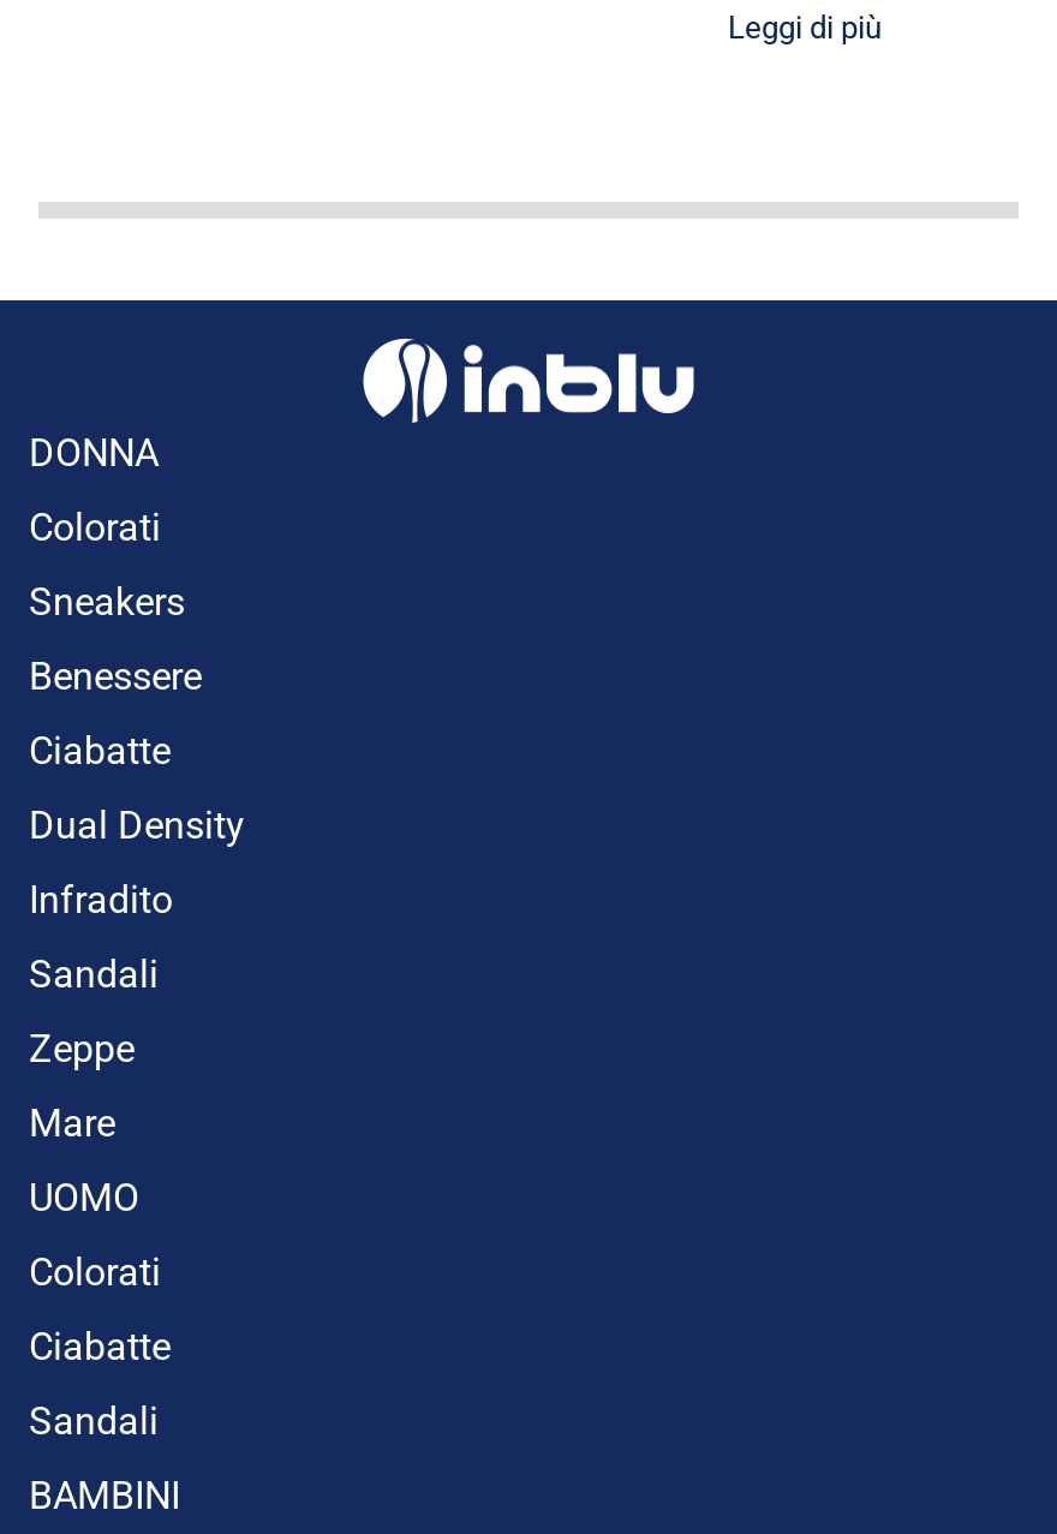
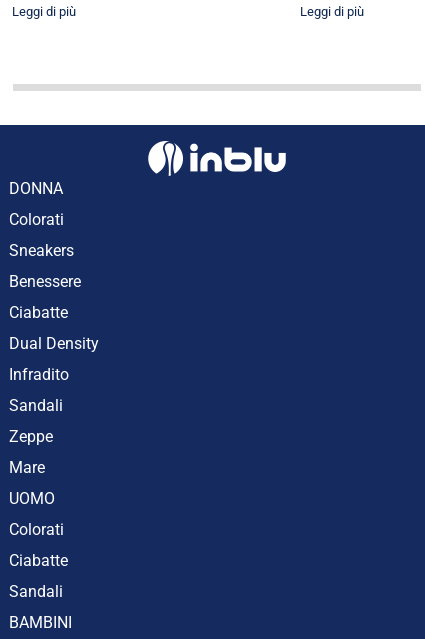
+ Leggi di più
